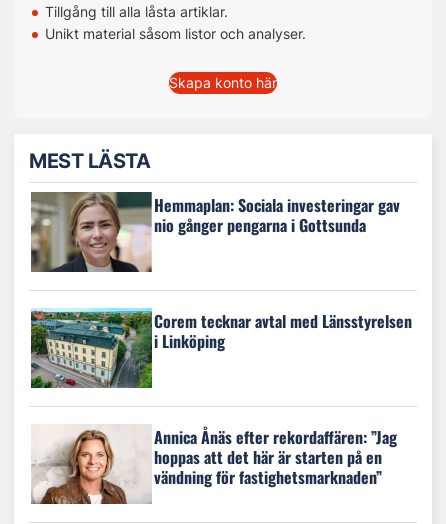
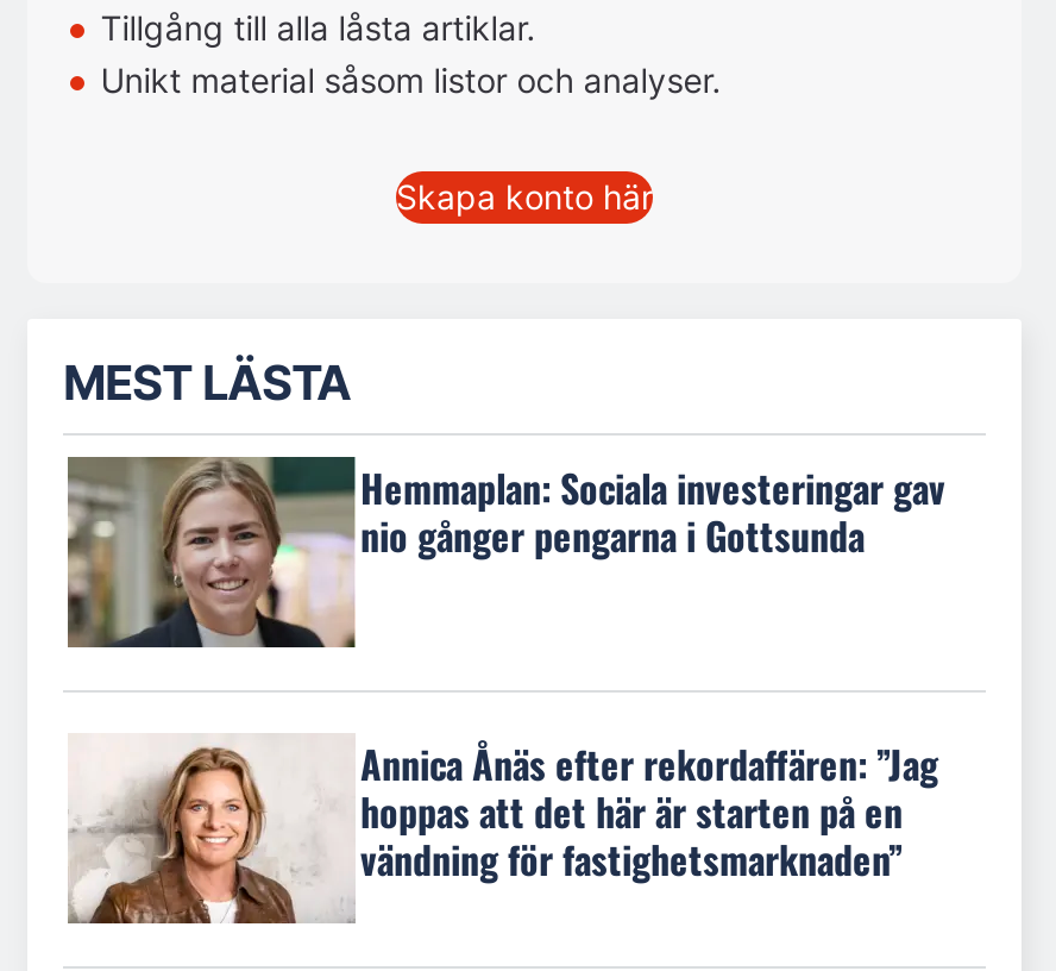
- [image]
- Corem tecknar avtal med Länsstyrelsen
- i Linköping
